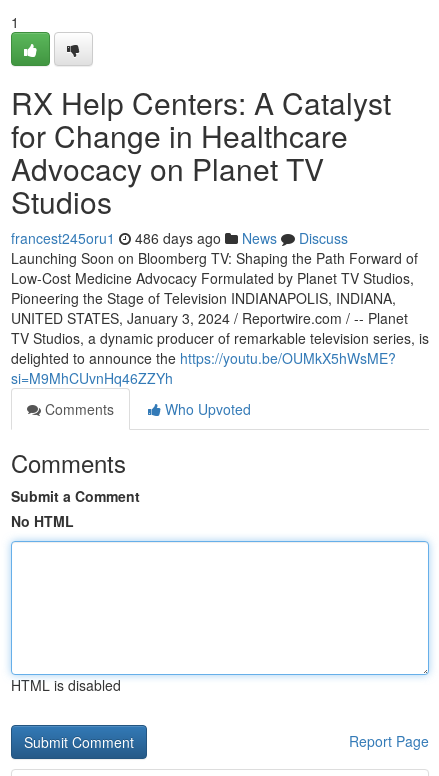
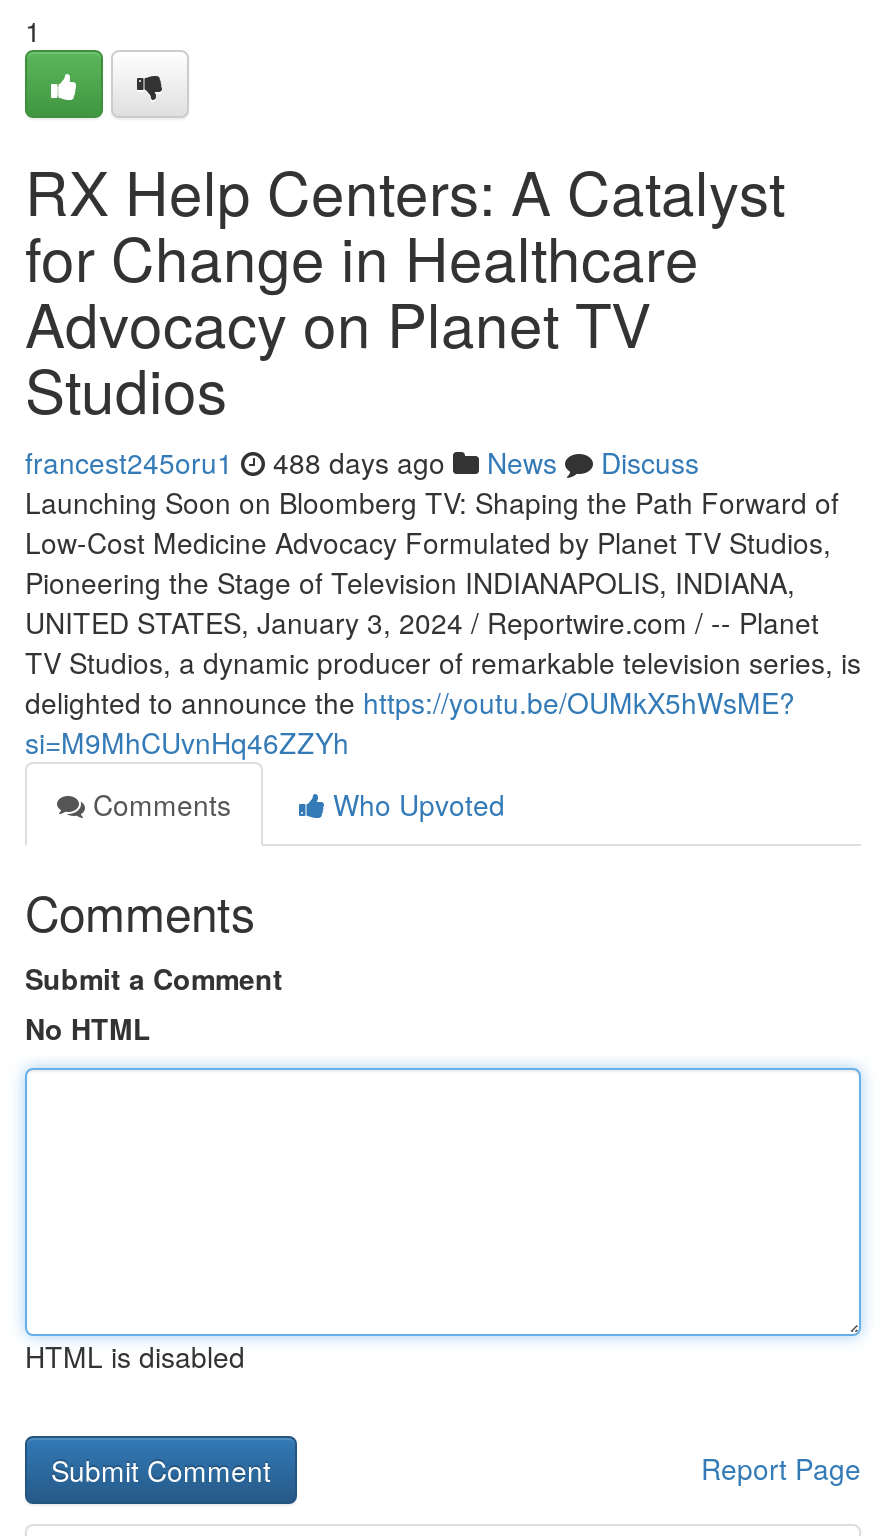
- francest245oru1 486 days ago News Discuss
+ francest245oru1 488 days ago News Discuss
